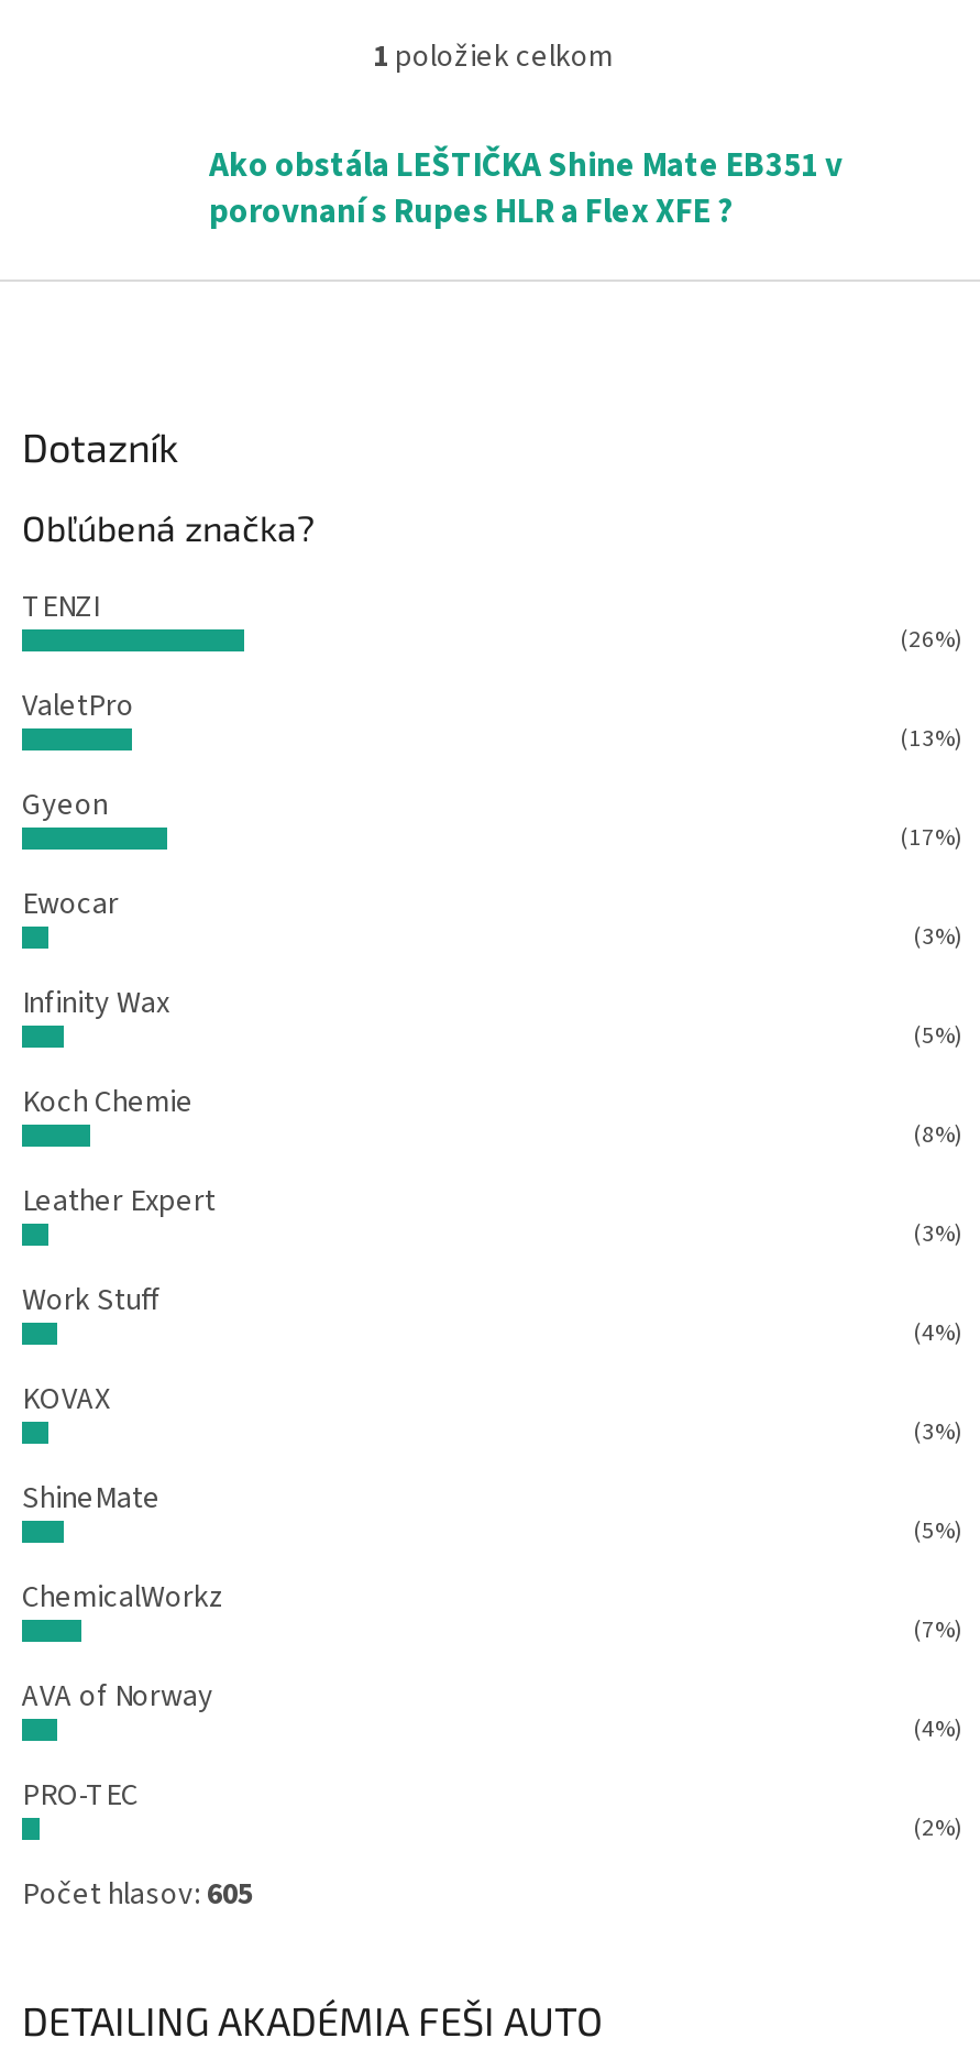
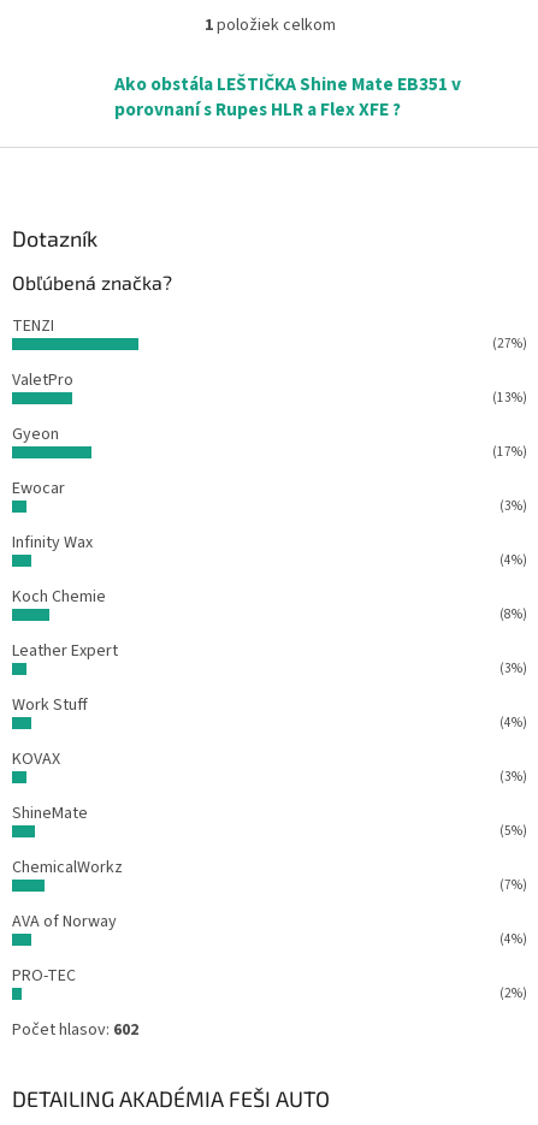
- (26%)
+ (27%)

- (5%)
+ (4%)

- Počet hlasov: 605
+ Počet hlasov: 602
